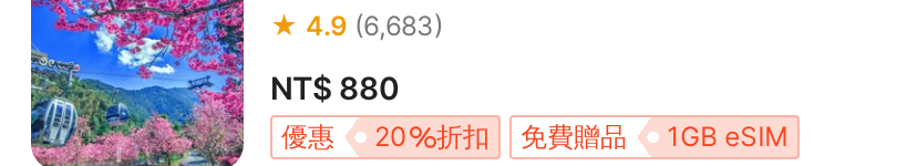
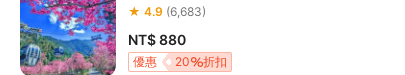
- 1GB eSIM
- 免費贈品
